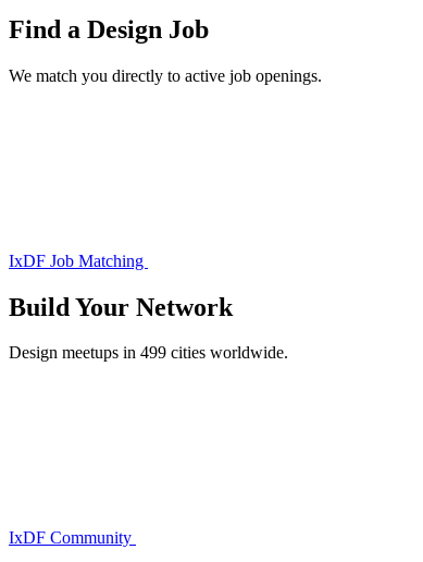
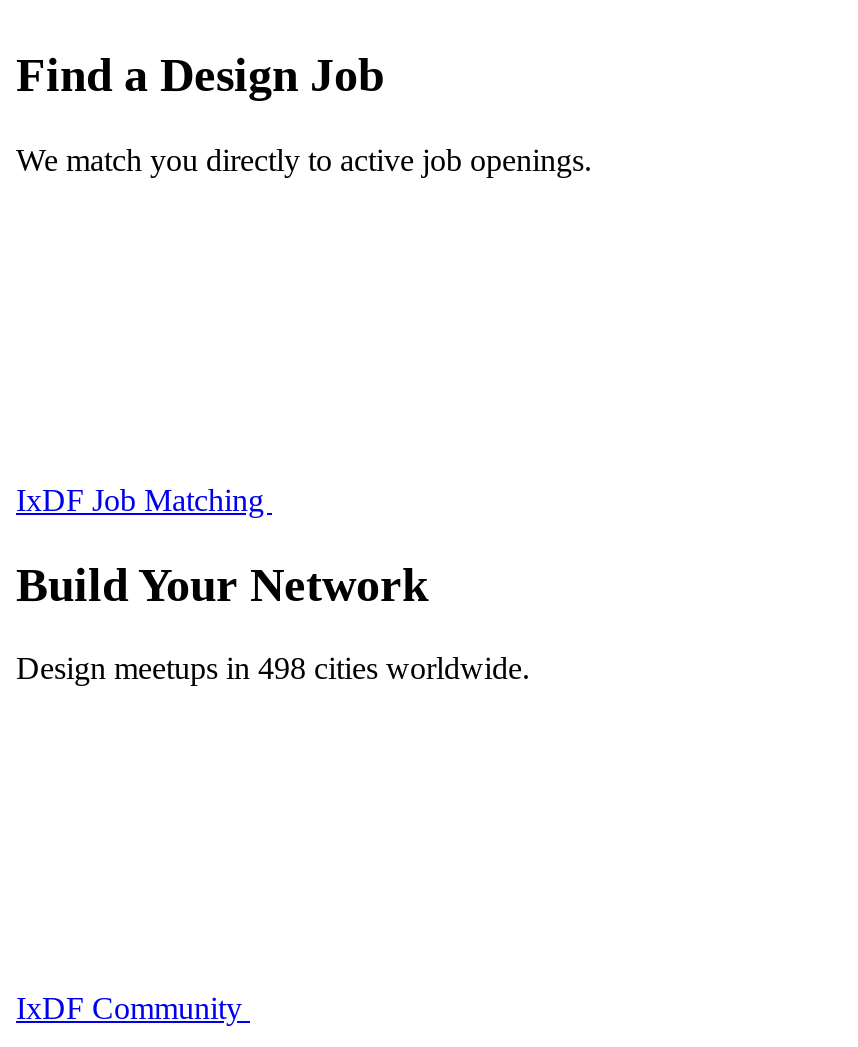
- Design meetups in 499 cities worldwide.
+ Design meetups in 498 cities worldwide.
